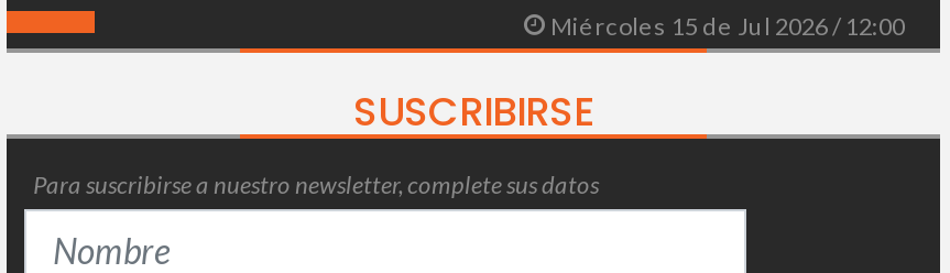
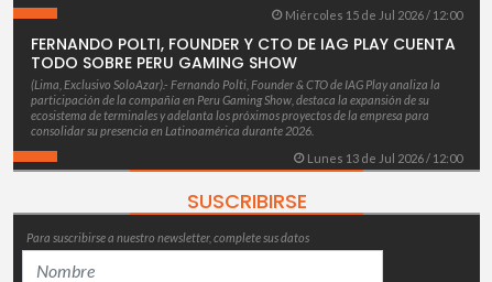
+ FERNANDO POLTI, FOUNDER Y CTO DE IAG PLAY CUENTA
+ TODO SOBRE PERU GAMING SHOW
+ (Lima, Exclusivo SoloAzar).- Fernando Polti, Founder & CTO de IAG Play analiza la
+ participación de la compañía en Peru Gaming Show, destaca la expansión de su
+ ecosistema de terminales y adelanta los próximos proyectos de la empresa para
+ consolidar su presencia en Latinoamérica durante 2026.
+ Lunes 13 de Jul 2026 / 12:00
